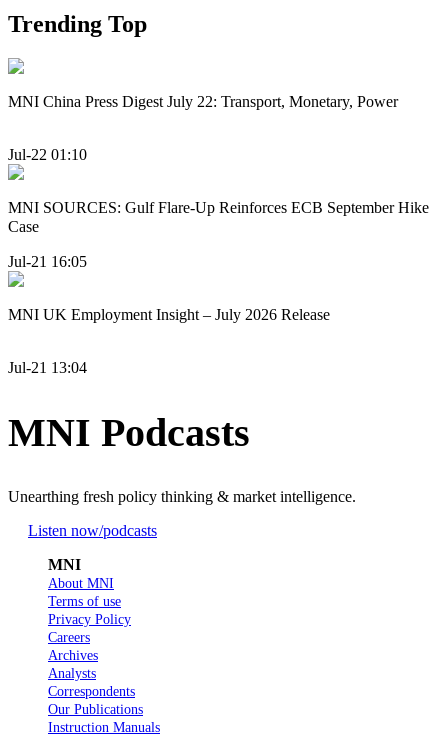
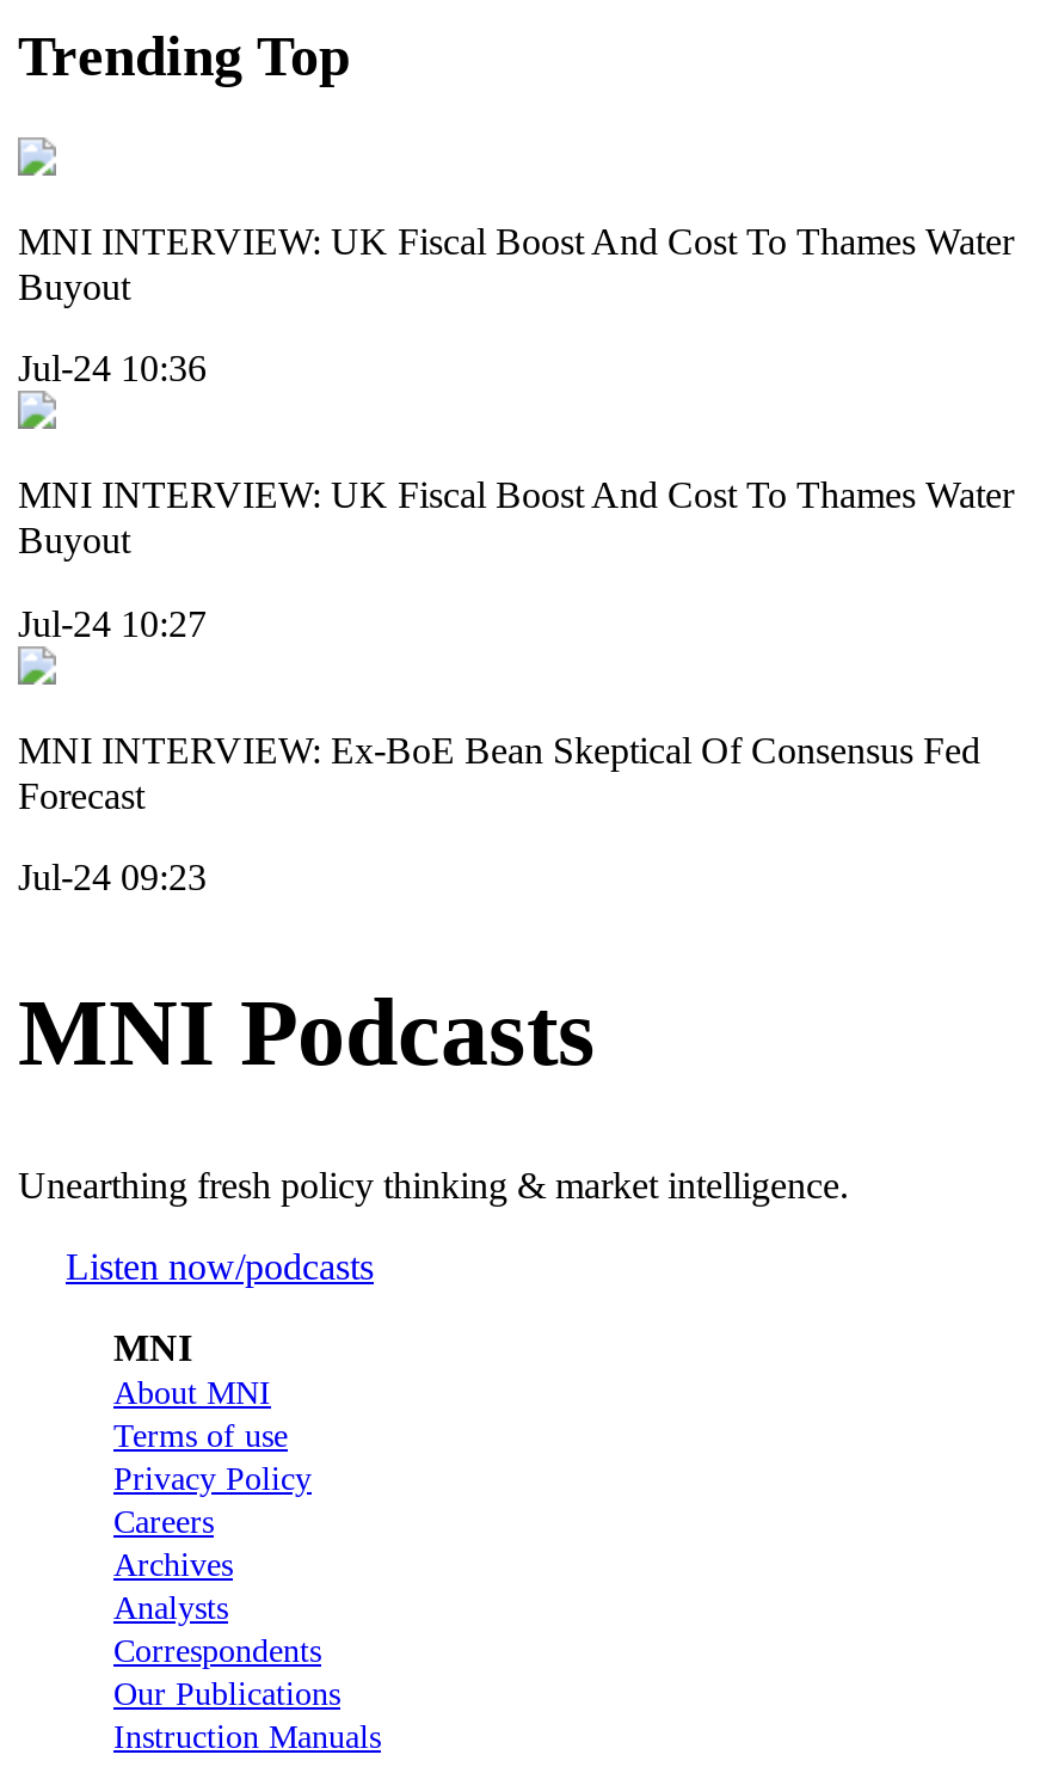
- MNI China Press Digest July 22: Transport, Monetary, Power
+ MNI INTERVIEW: UK Fiscal Boost And Cost To Thames Water
+ Buyout

- Jul-22 01:10
+ Jul-24 10:36

- MNI SOURCES: Gulf Flare-Up Reinforces ECB September Hike
- Case
+ MNI INTERVIEW: UK Fiscal Boost And Cost To Thames Water
+ Buyout

- Jul-21 16:05
+ Jul-24 10:27

- MNI UK Employment Insight – July 2026 Release
+ MNI INTERVIEW: Ex-BoE Bean Skeptical Of Consensus Fed
+ Forecast

- Jul-21 13:04
+ Jul-24 09:23
